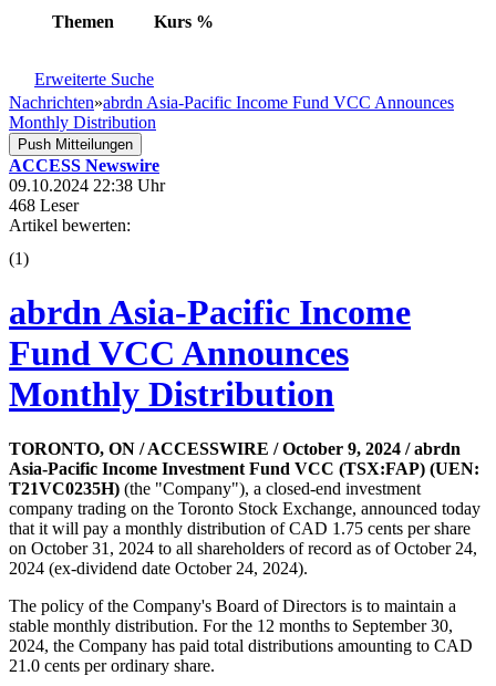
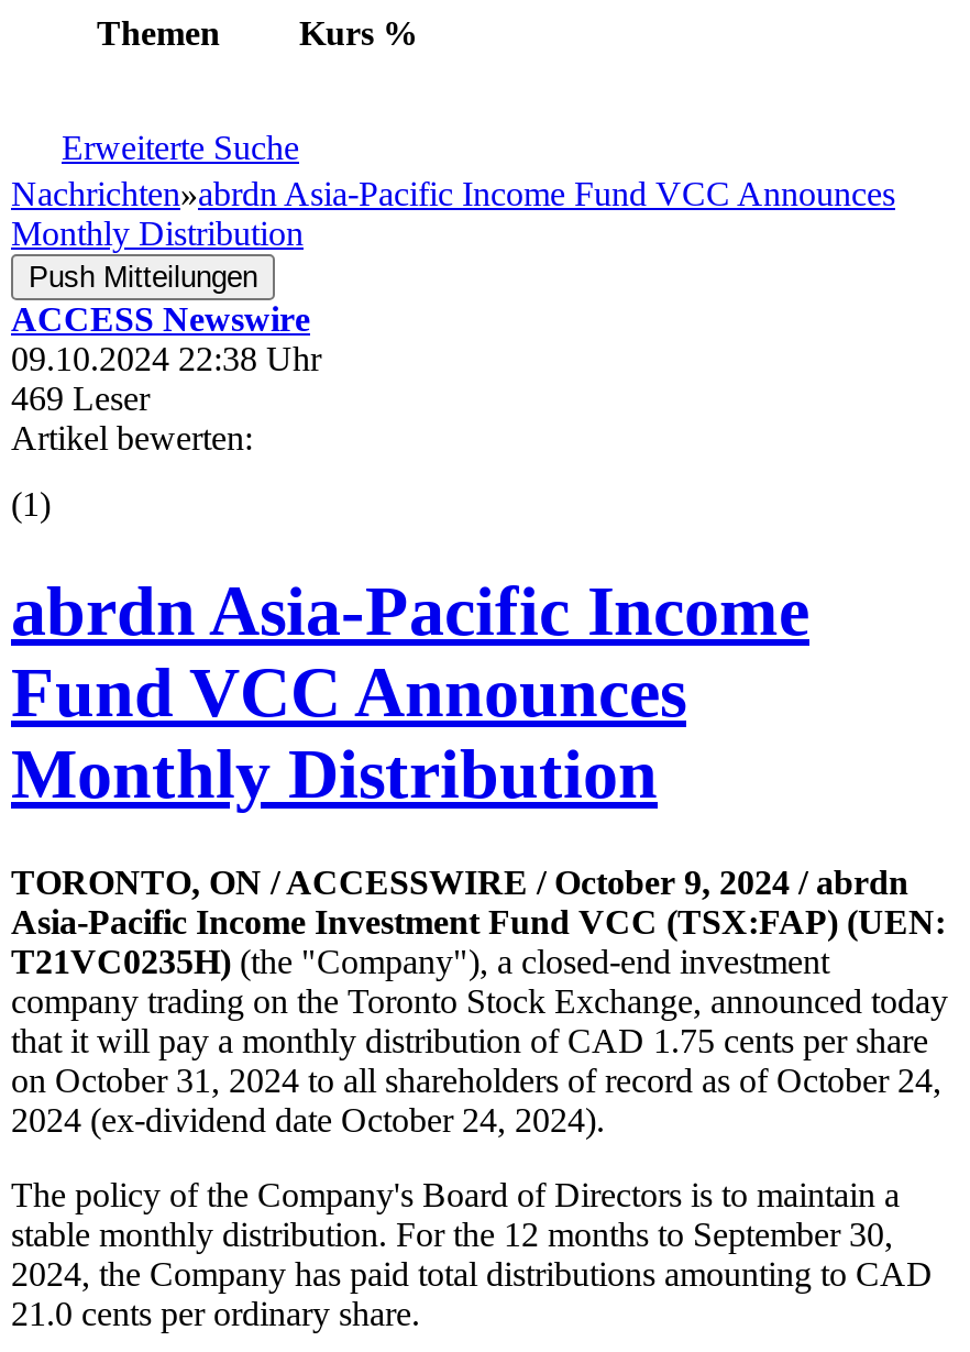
- 468 Leser
+ 469 Leser
